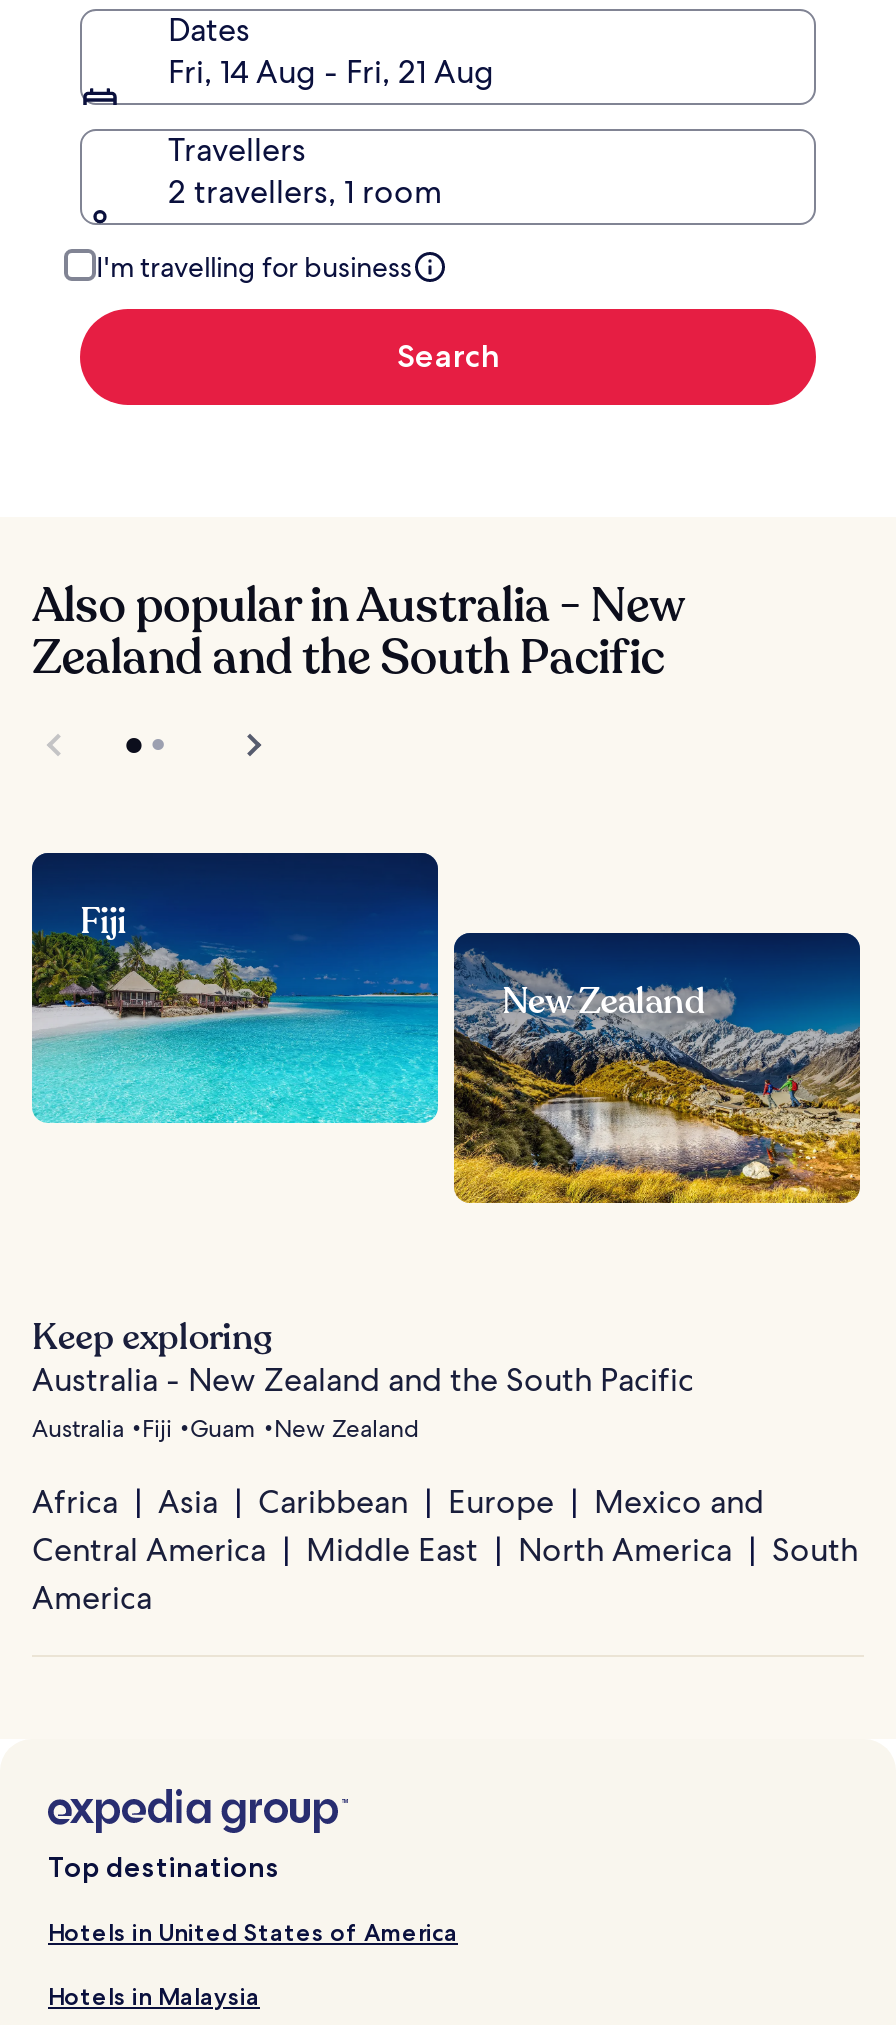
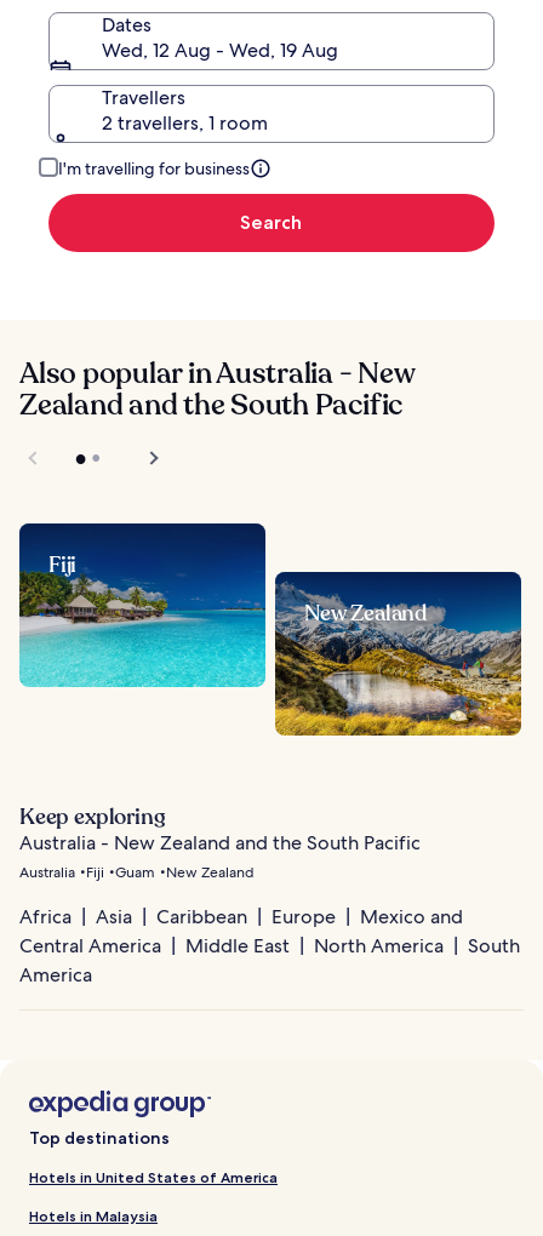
- Fri, 14 Aug - Fri, 21 Aug
+ Wed, 12 Aug - Wed, 19 Aug
